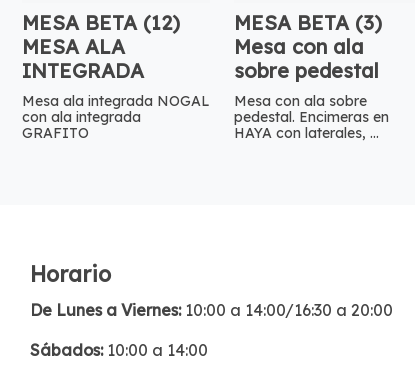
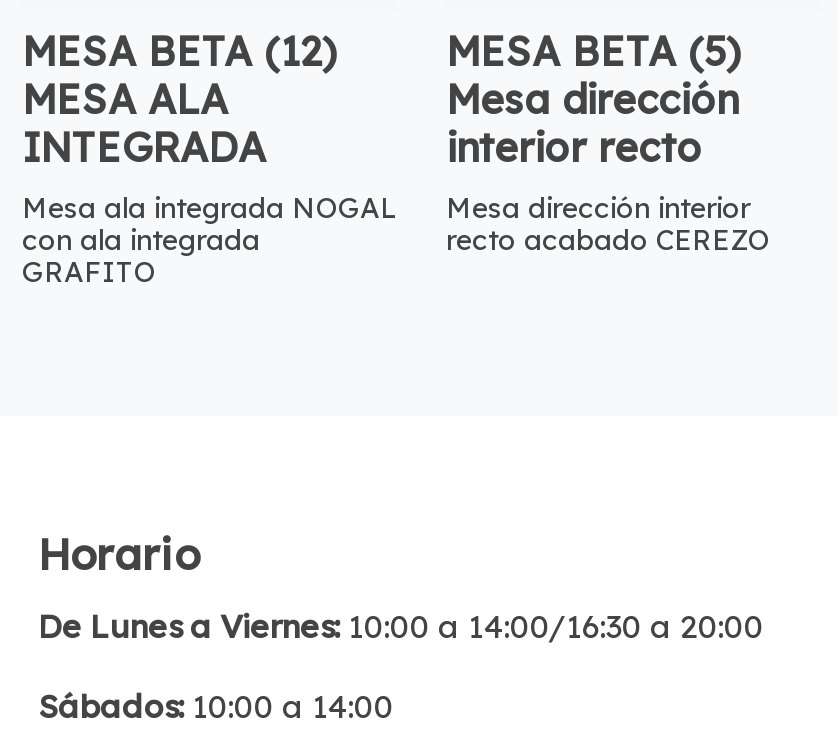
- MESA BETA (3)
- Mesa con ala
- sobre pedestal
- Mesa con ala sobre
- pedestal. Encimeras en
- HAYA con laterales, ...
+ MESA BETA (5)
+ Mesa dirección
+ interior recto
+ Mesa dirección interior
+ recto acabado CEREZO
